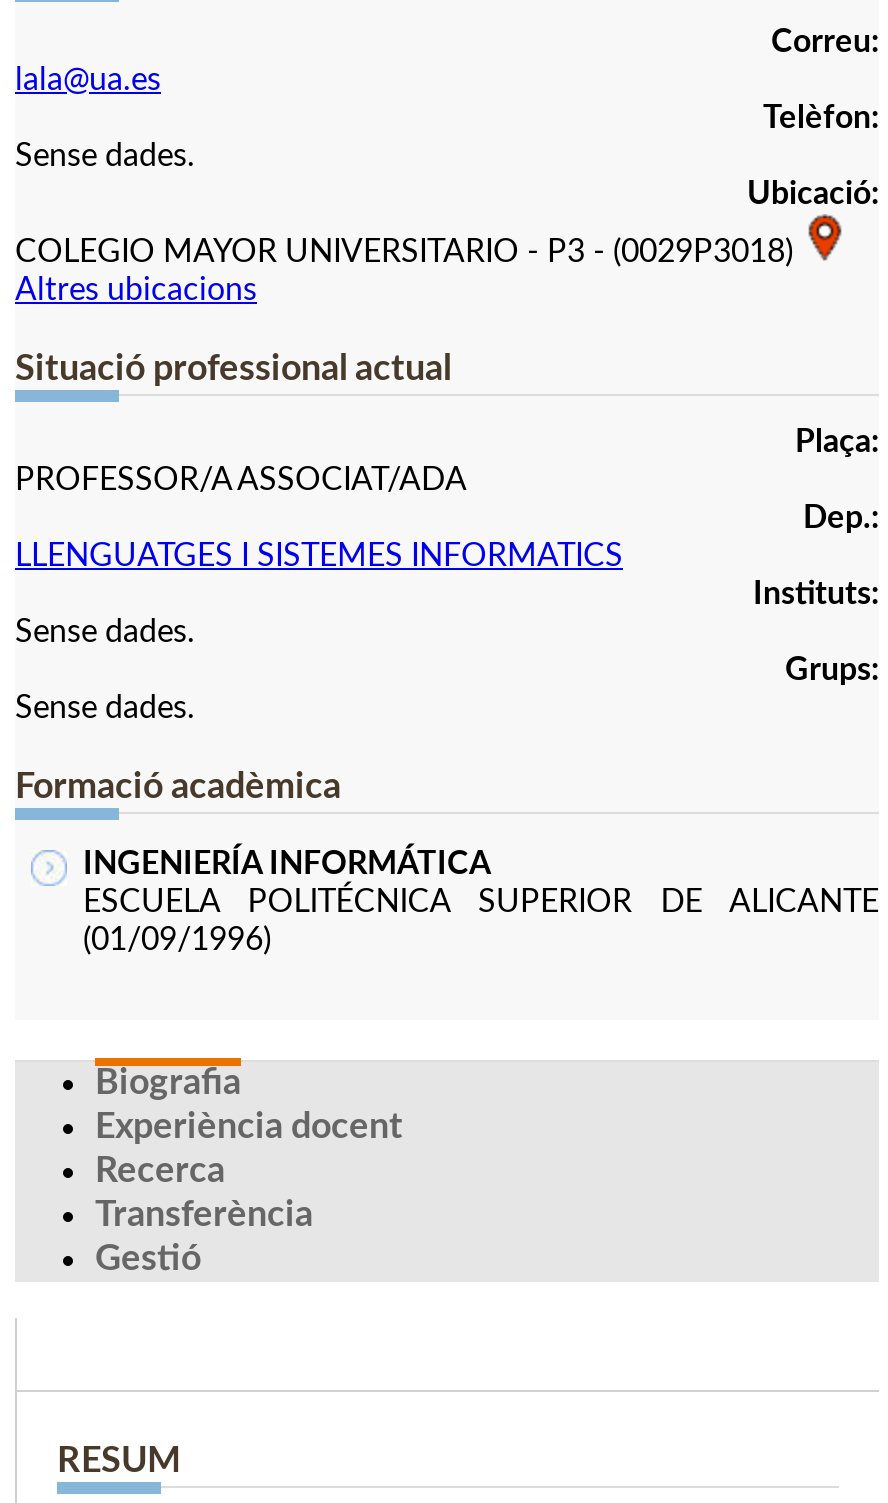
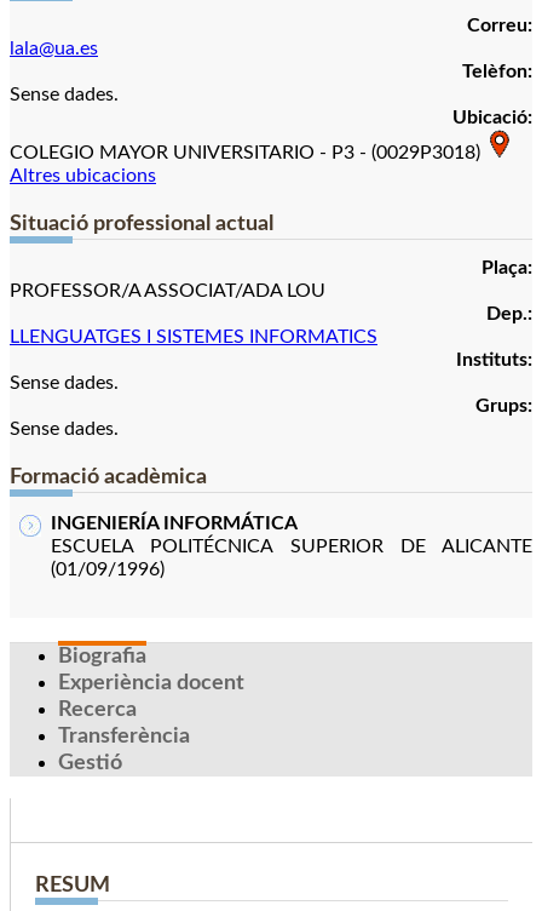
- PROFESSOR/A ASSOCIAT/ADA
+ PROFESSOR/A ASSOCIAT/ADA LOU
